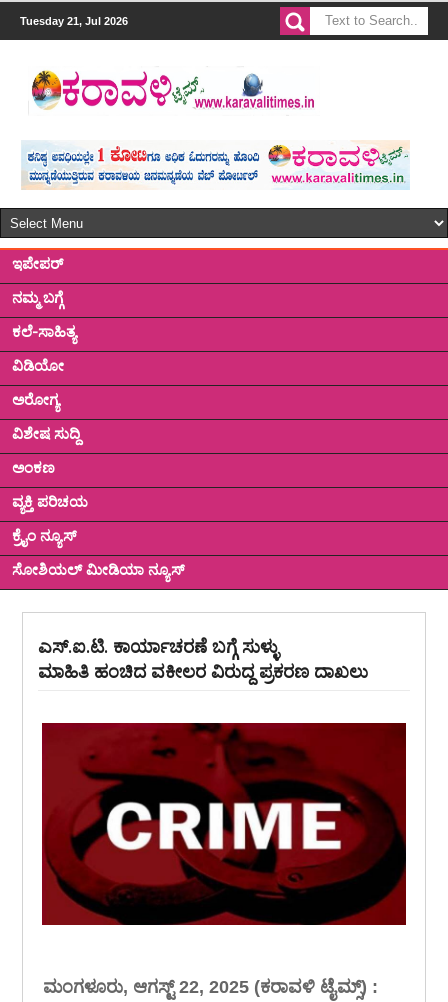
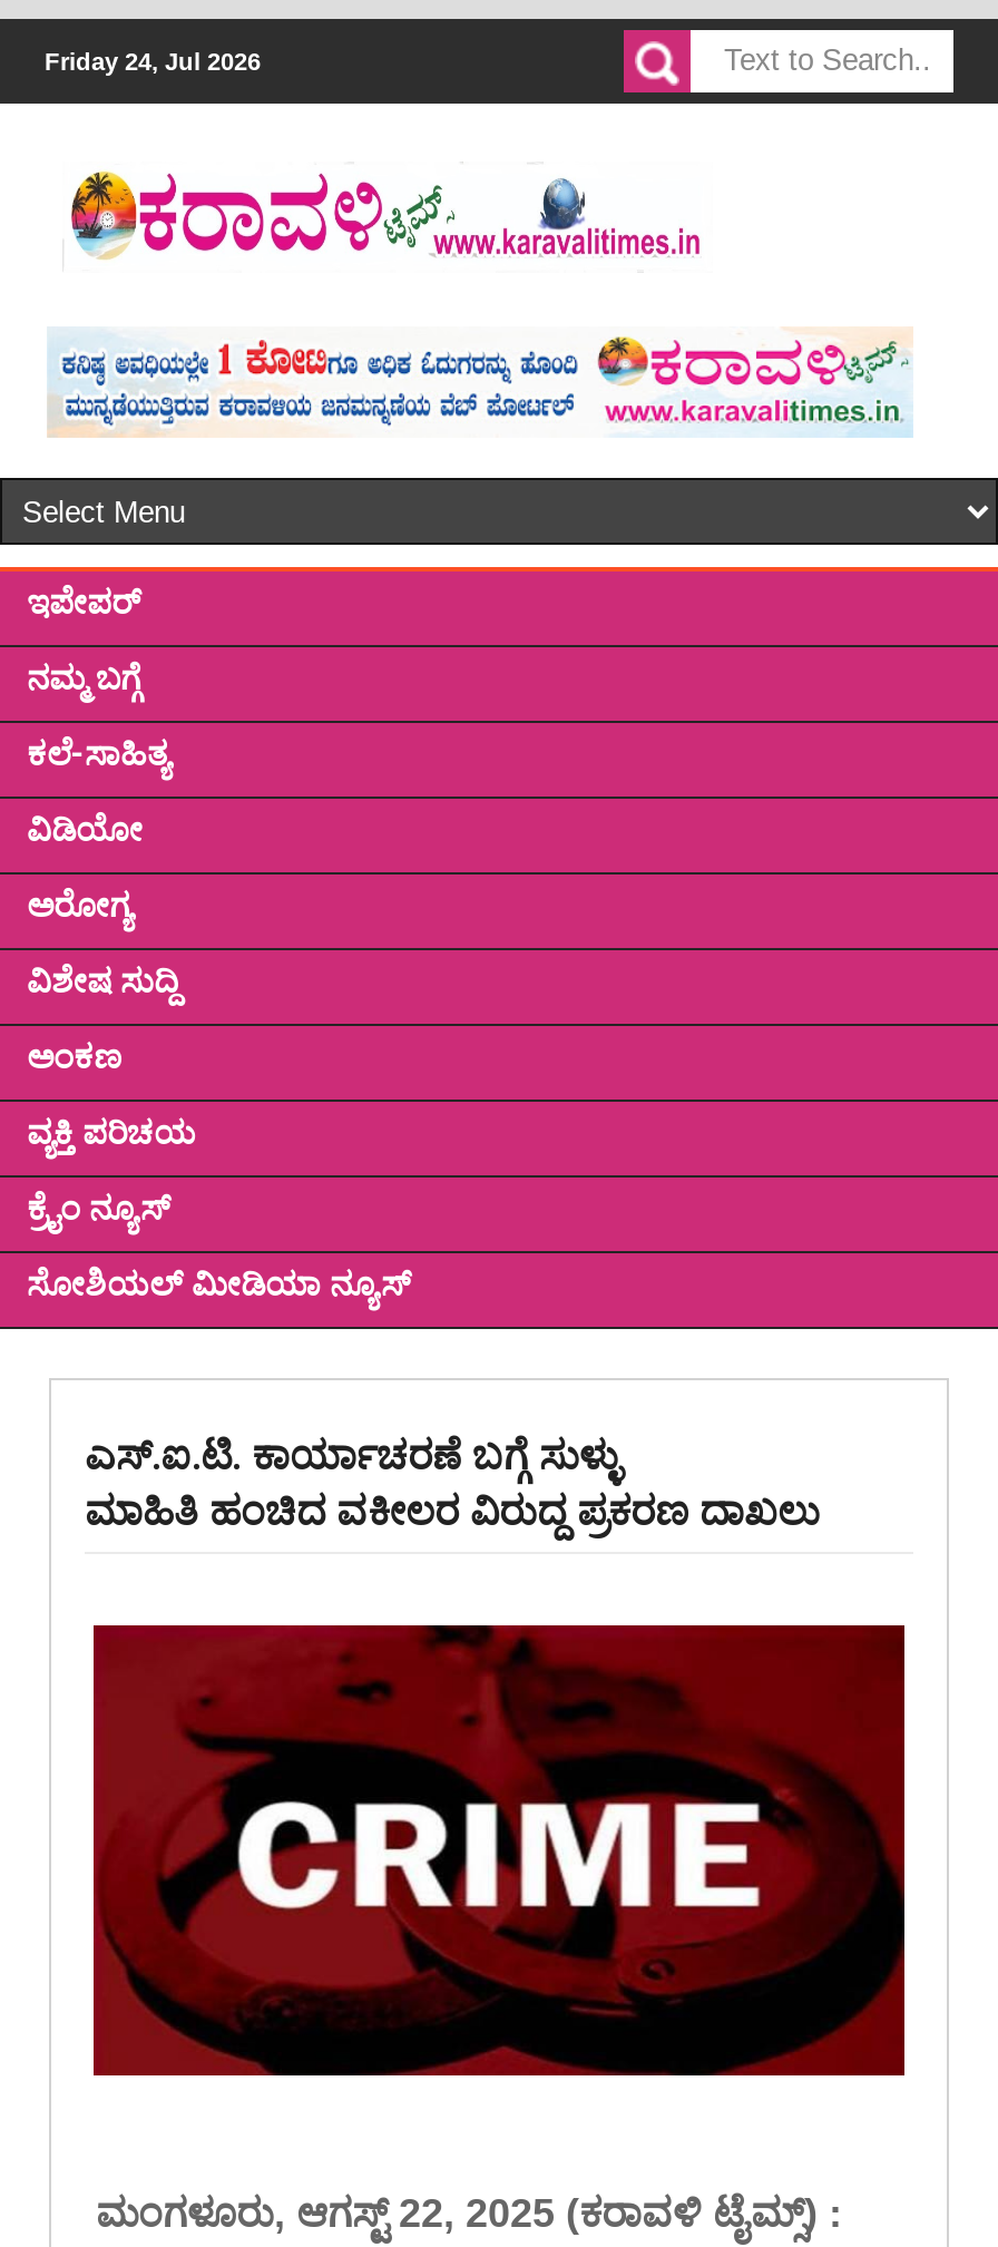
- Tuesday 21, Jul 2026
+ Friday 24, Jul 2026
